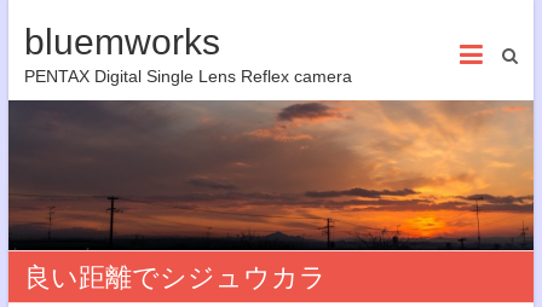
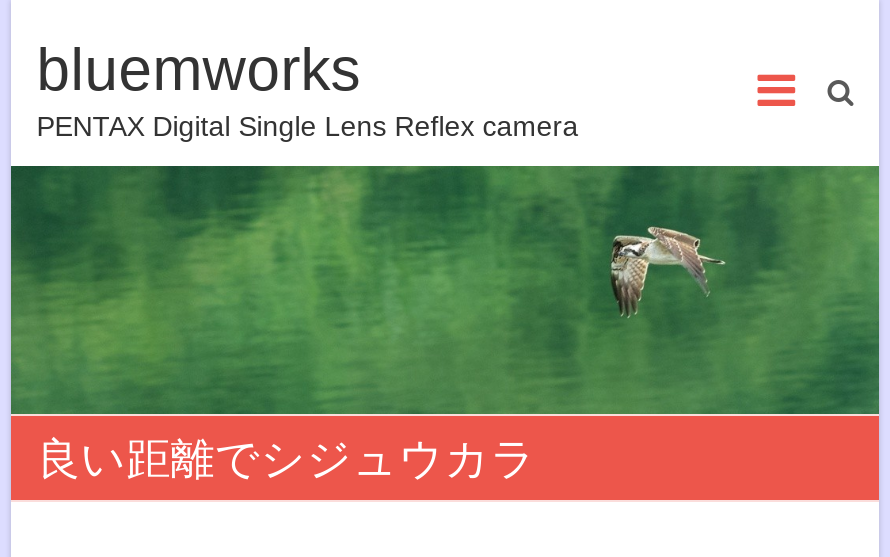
- [image]
+ [image]
